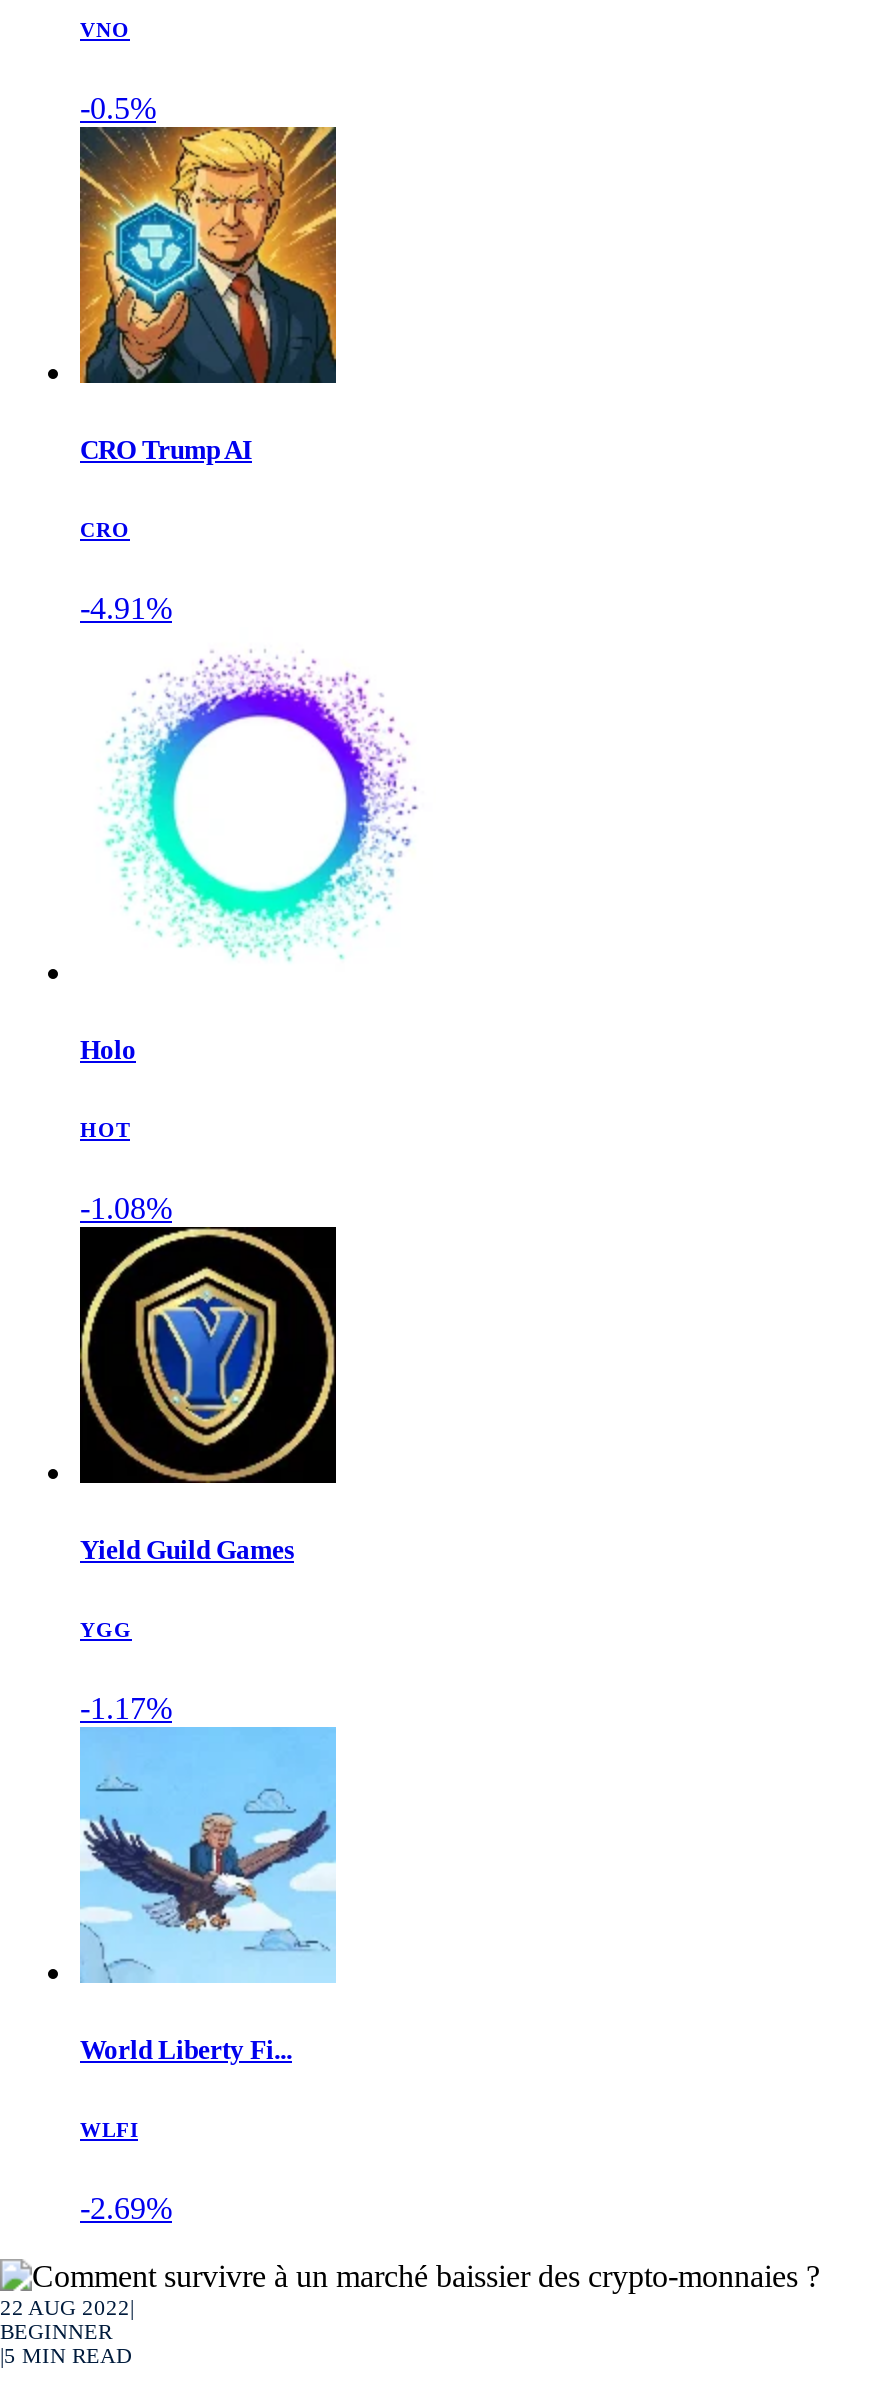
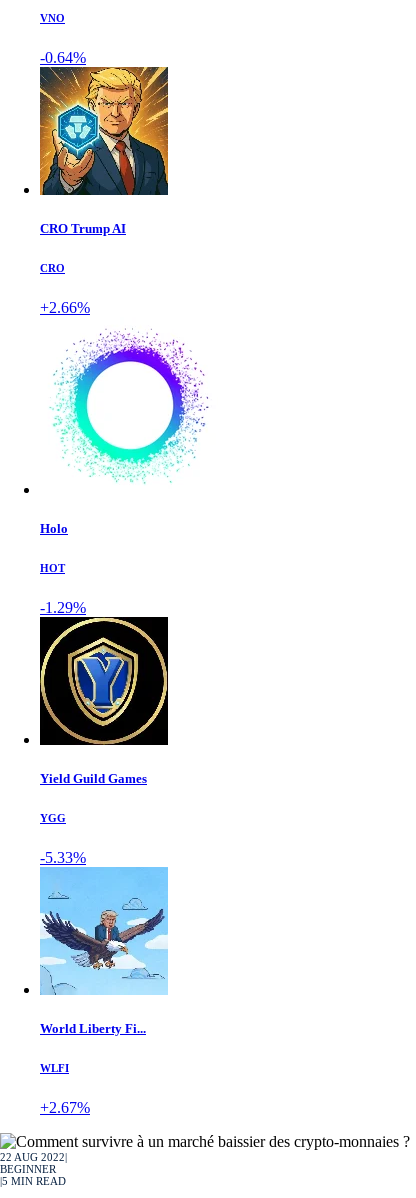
- -0.5%
+ -0.64%

- -4.91%
+ +2.66%

- -1.08%
+ -1.29%

- -1.17%
+ -5.33%

- -2.69%
+ +2.67%
